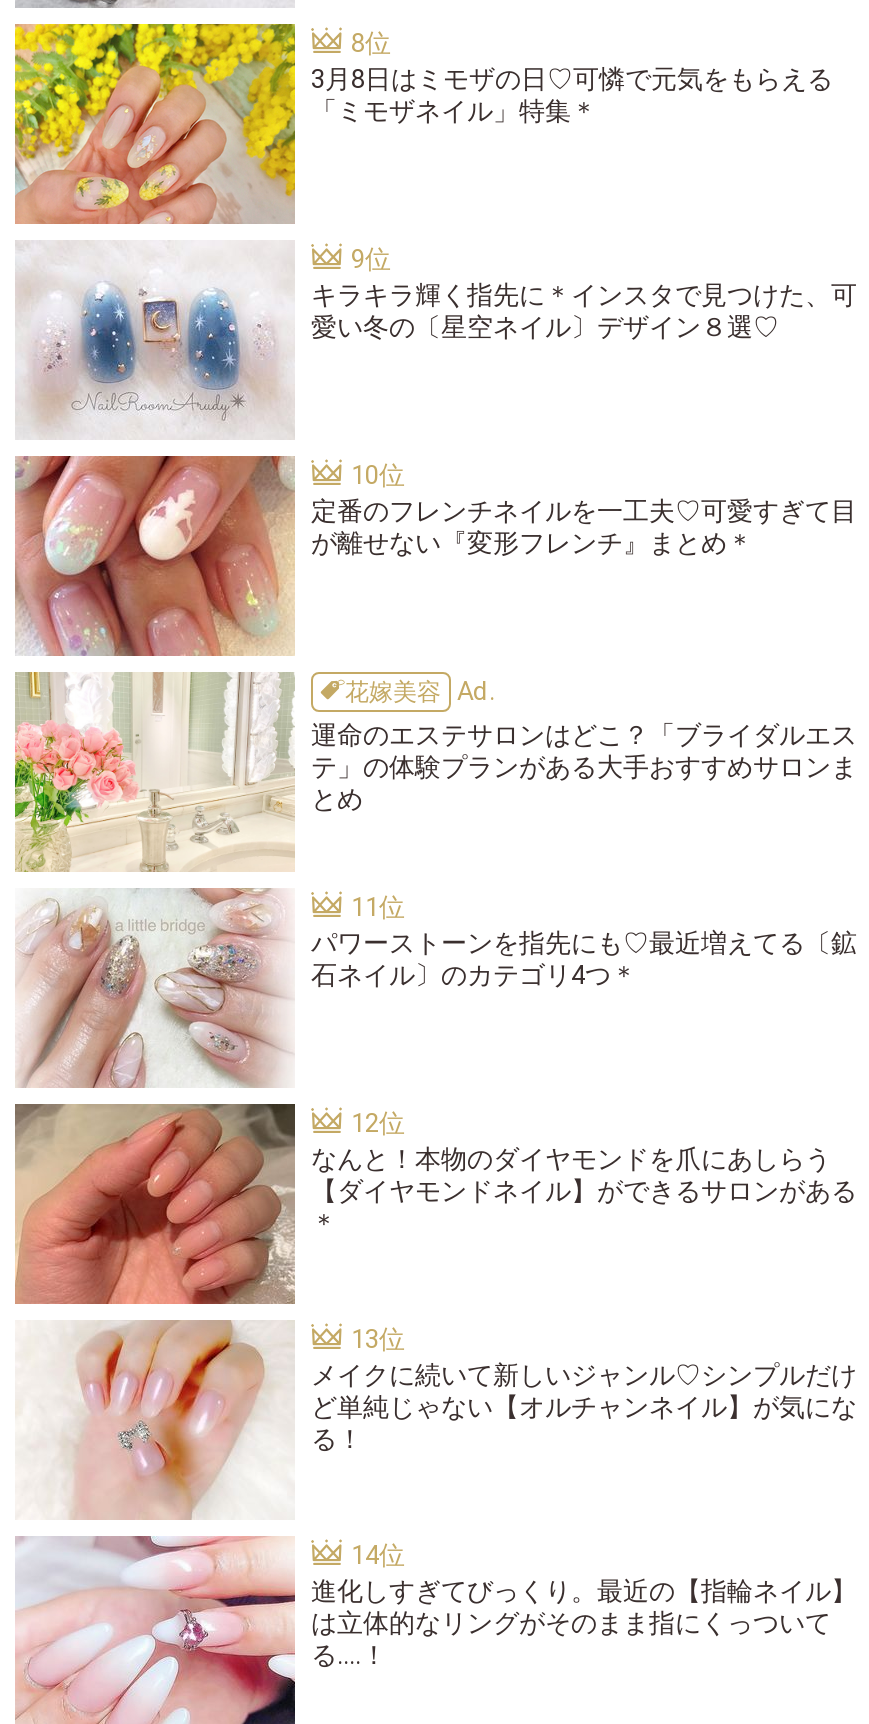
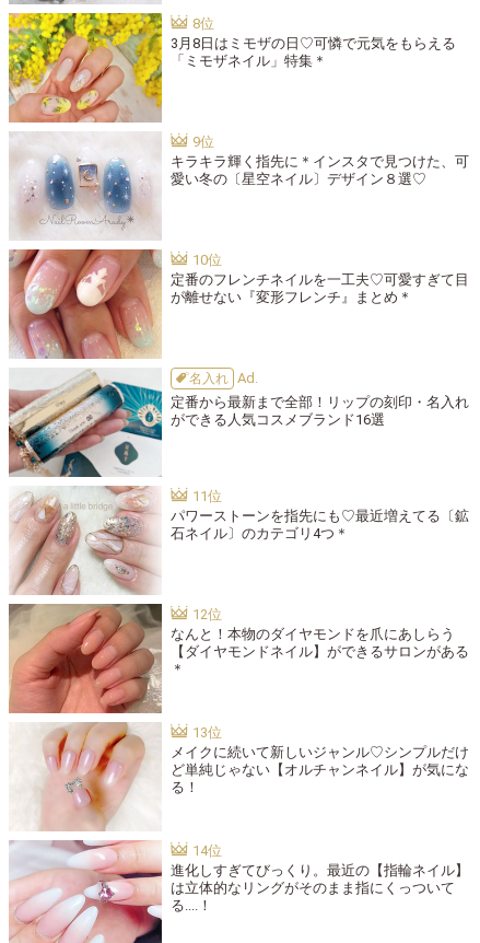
- [image]
- 運命のエステサロンはどこ？「ブライダルエス
- テ」の体験プランがある大手おすすめサロンま
- とめ
+ [image]
+ 定番から最新まで全部！リップの刻印・名入れ
+ ができる人気コスメブランド16選

- 花嫁美容
+ 名入れ
